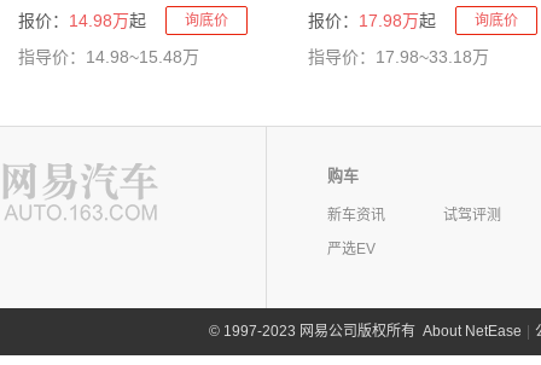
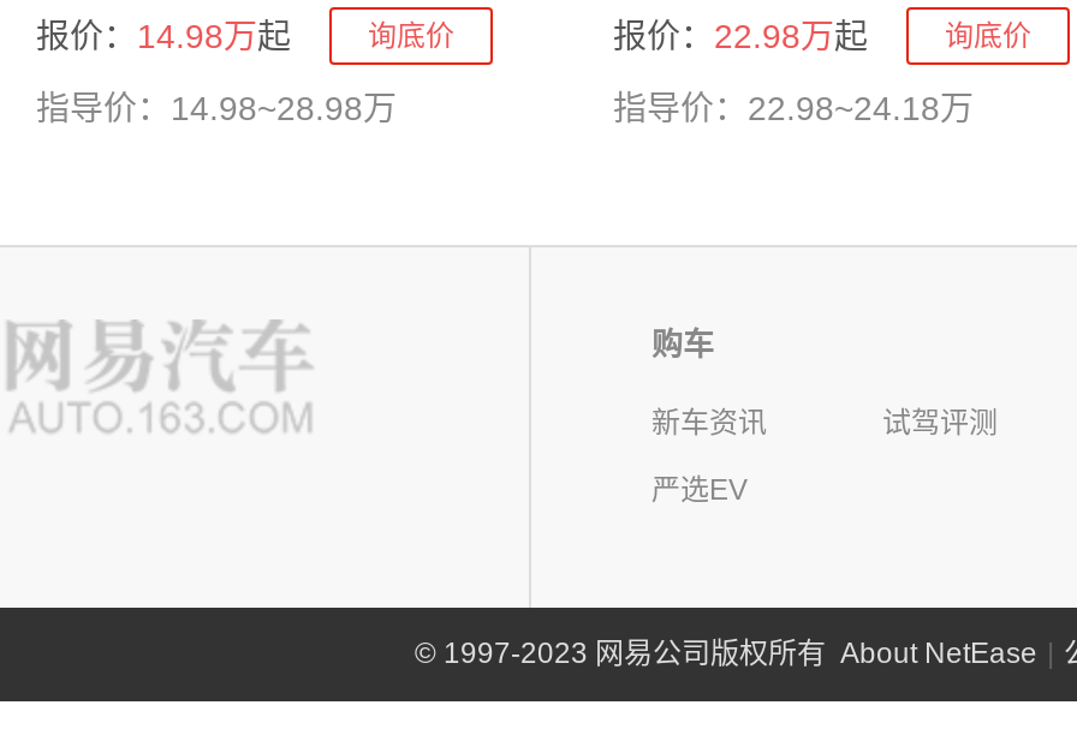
- 报价：17.98万起
+ 报价：22.98万起

- 指导价：14.98~15.48万
+ 指导价：14.98~28.98万

- 指导价：17.98~33.18万
+ 指导价：22.98~24.18万
